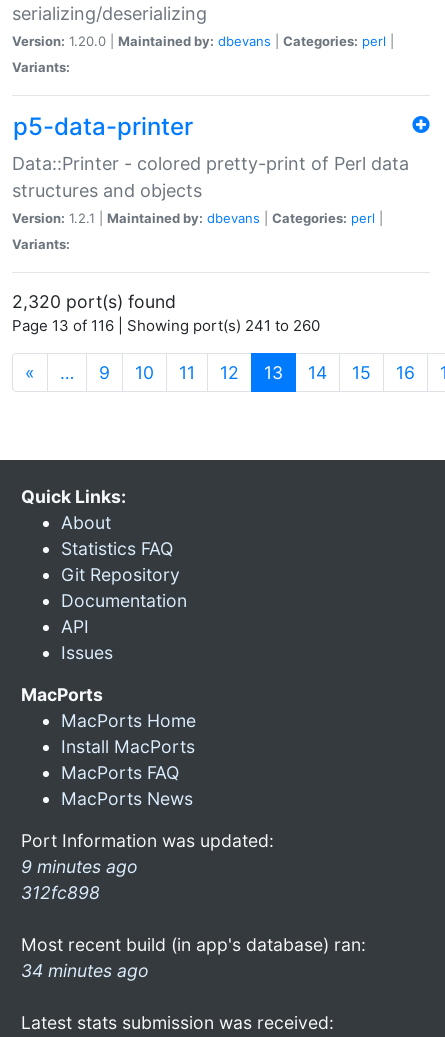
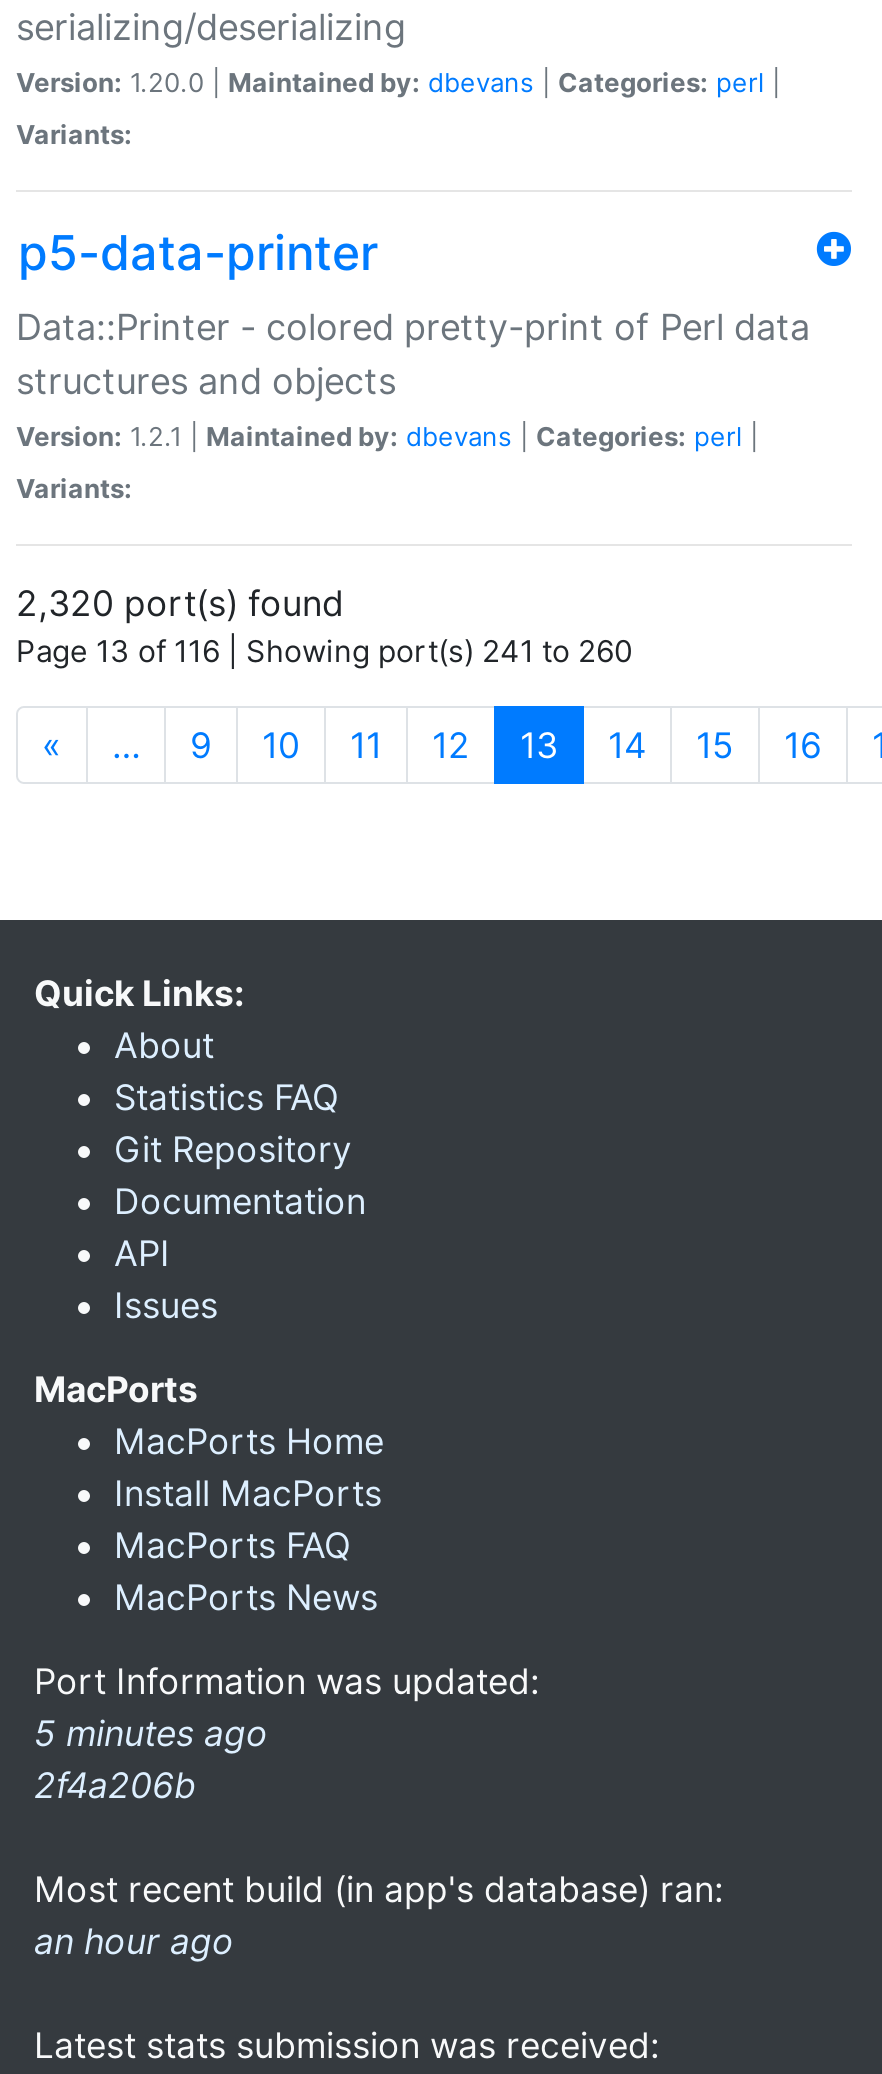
- 9 minutes ago
- 312fc898
+ 5 minutes ago
+ 2f4a206b

- 34 minutes ago
+ an hour ago
